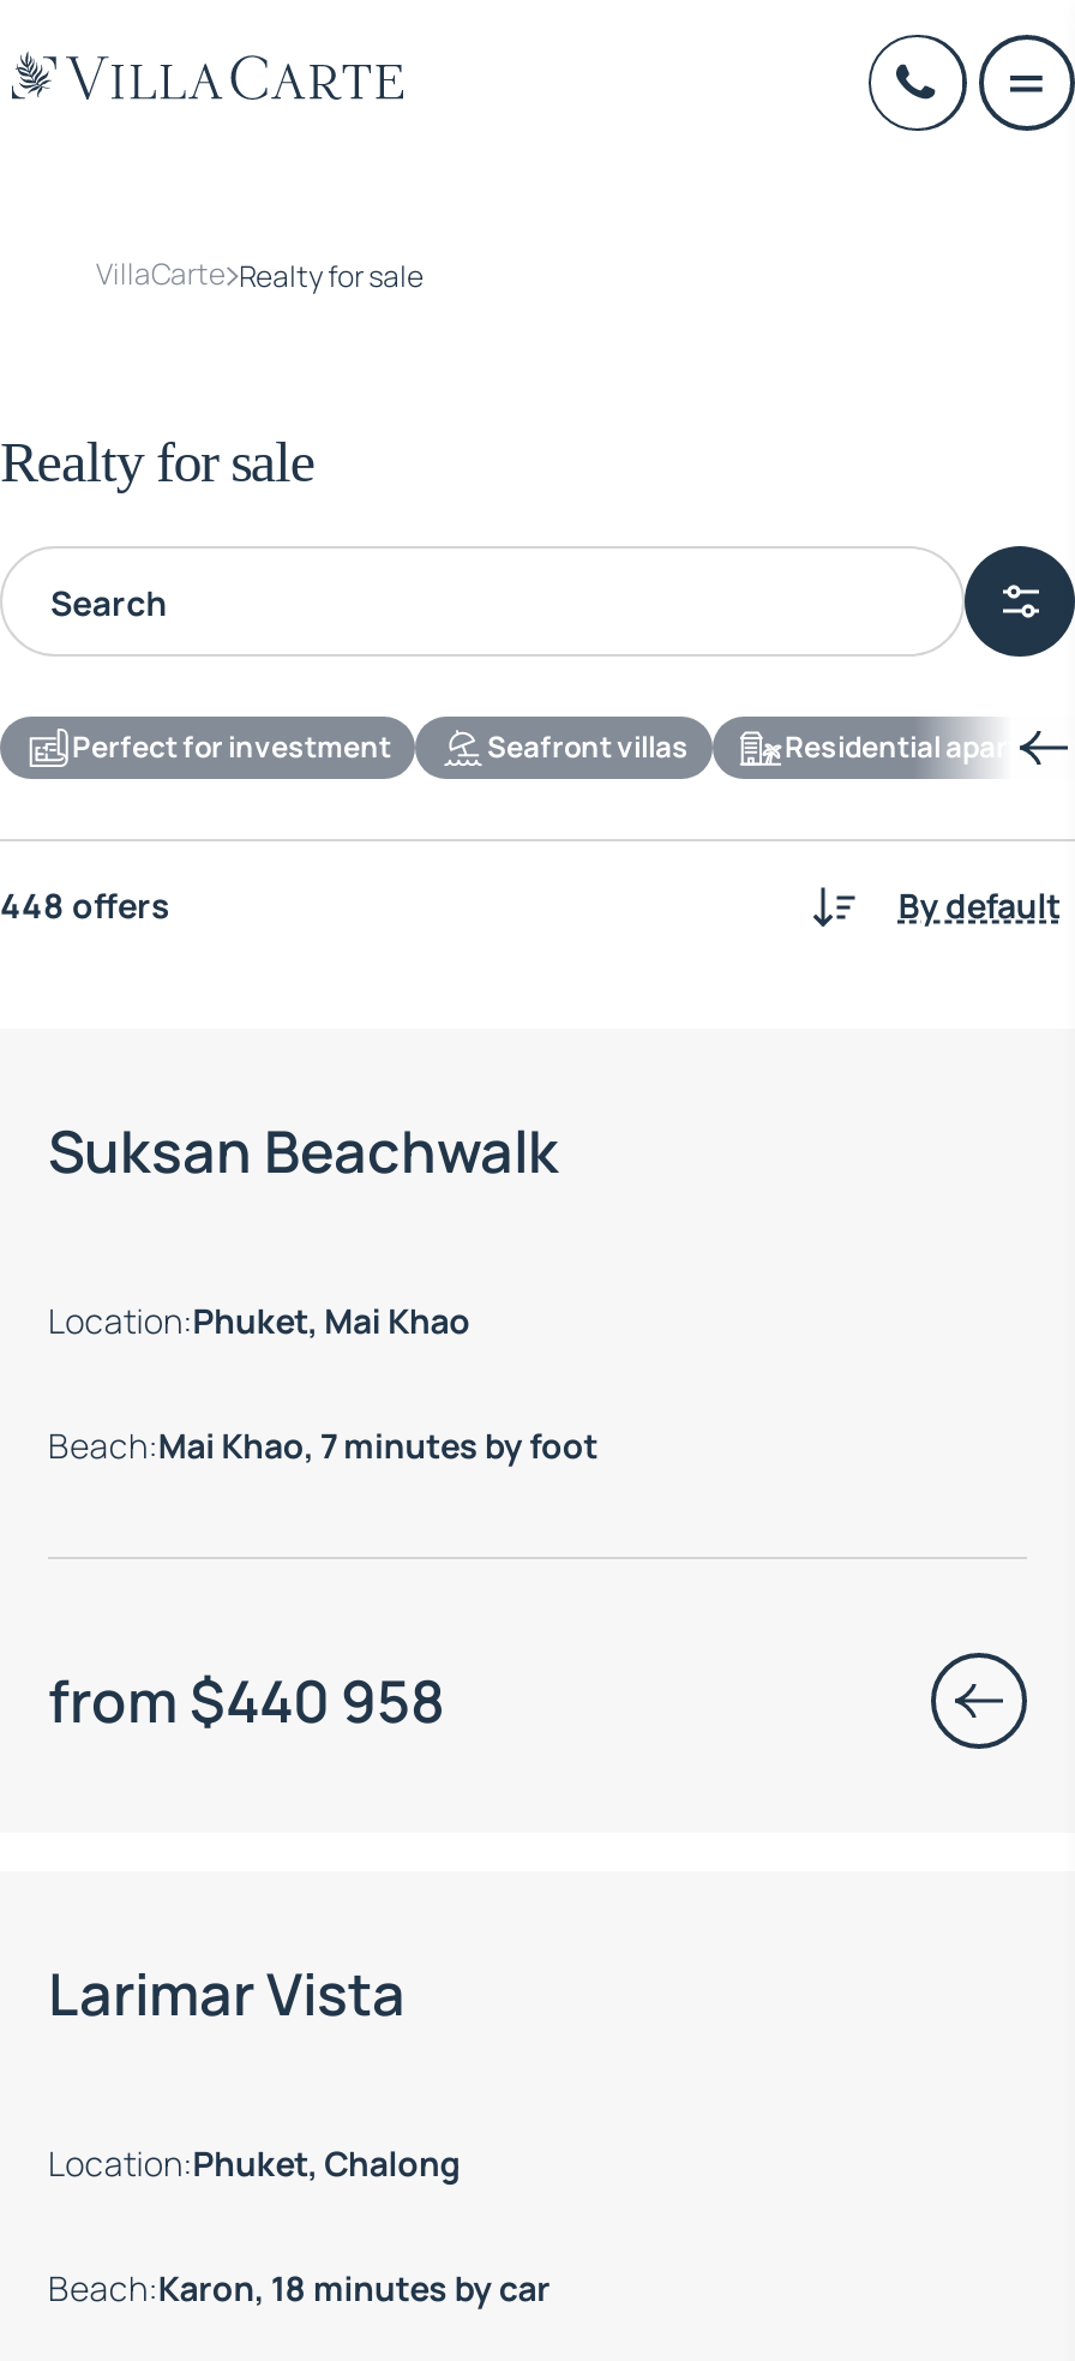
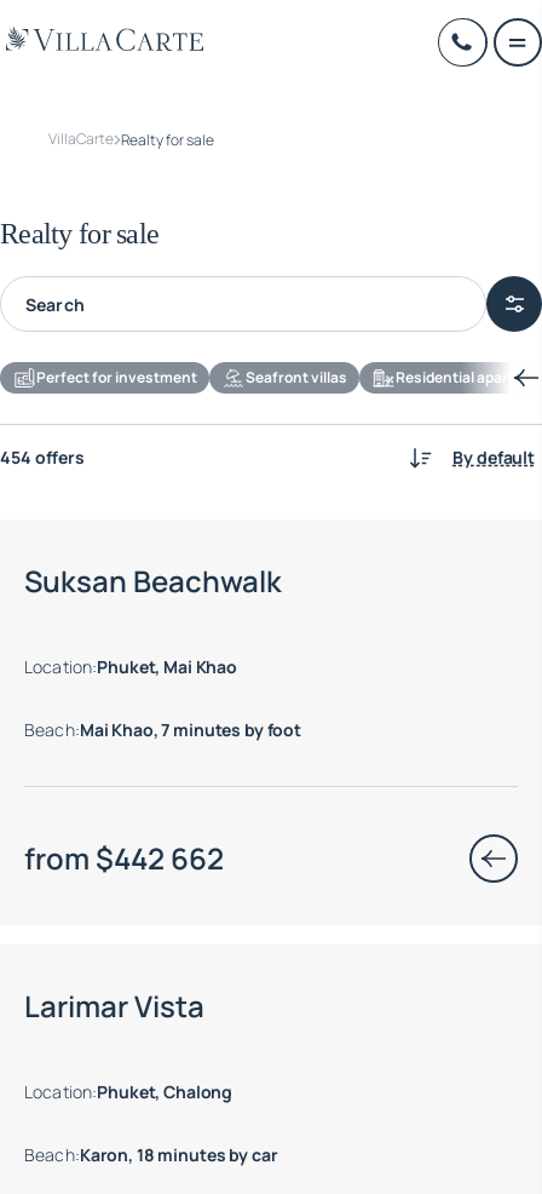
- 448 offers
+ 454 offers

- from $440 958
+ from $442 662
